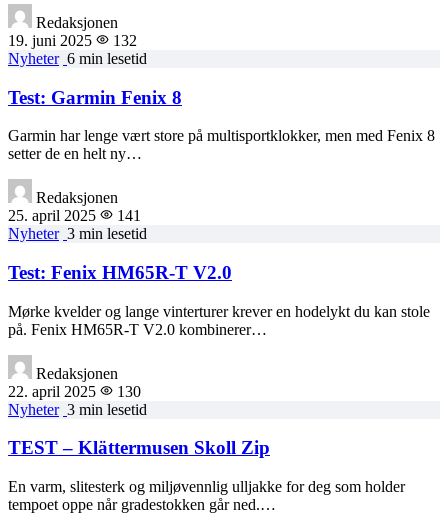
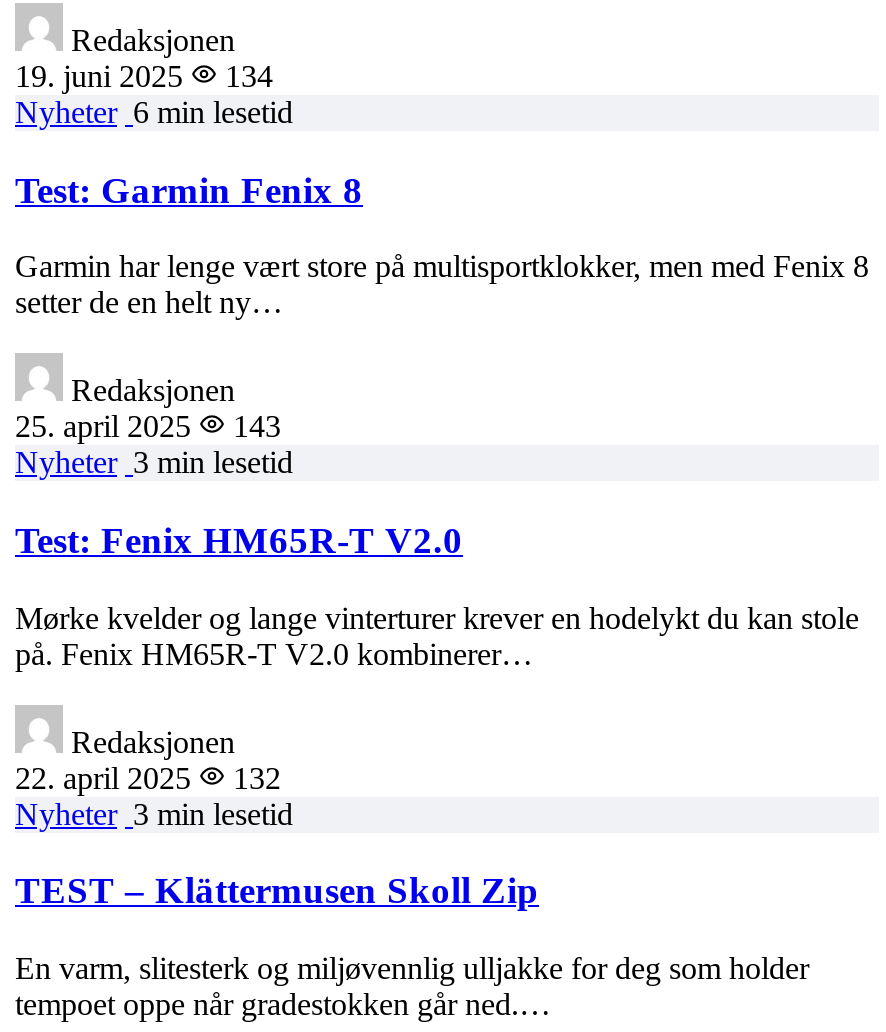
- 19. juni 2025 132
+ 19. juni 2025 134

- 25. april 2025 141
+ 25. april 2025 143

- 22. april 2025 130
+ 22. april 2025 132
